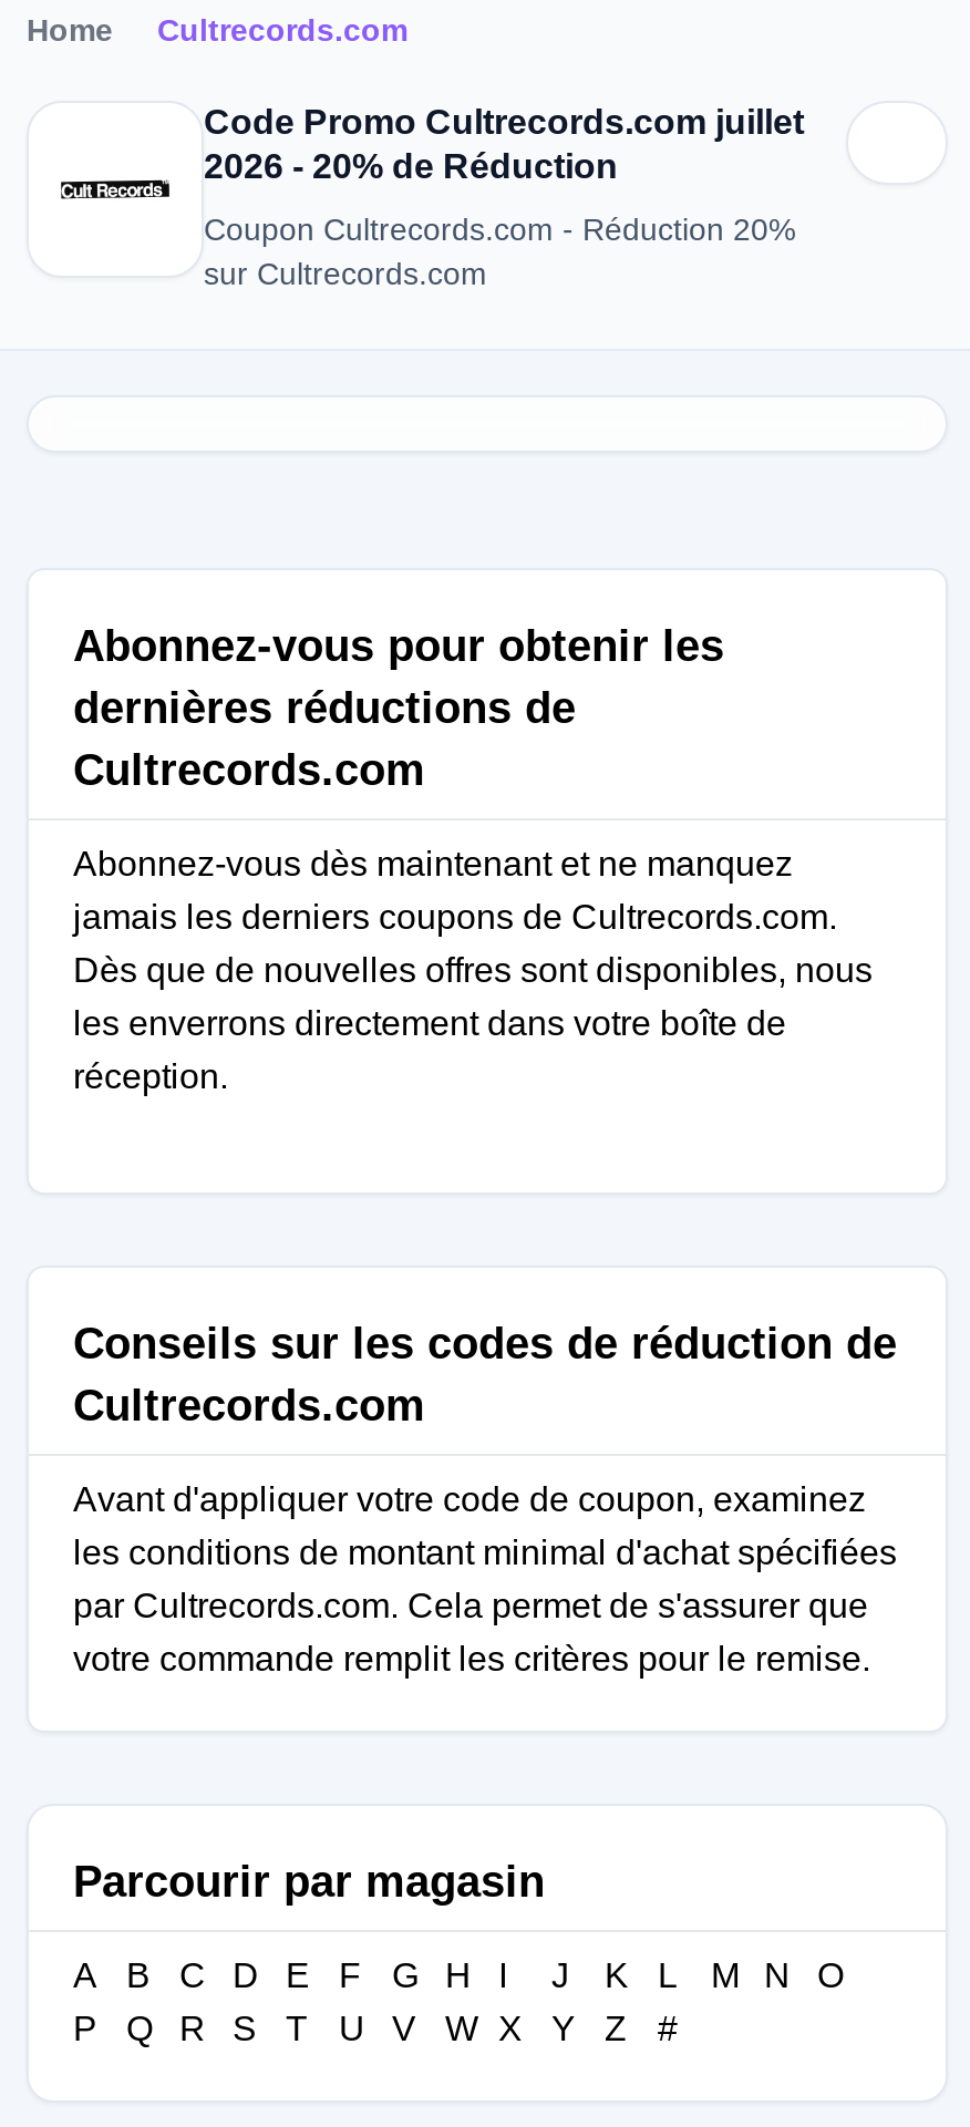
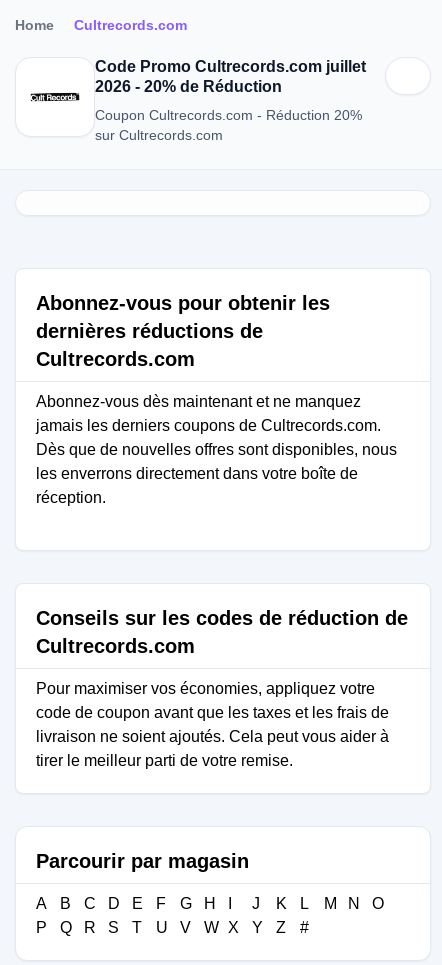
- Avant d'appliquer votre code de coupon, examinez
- les conditions de montant minimal d'achat spécifiées
- par Cultrecords.com. Cela permet de s'assurer que
- votre commande remplit les critères pour le remise.
+ Pour maximiser vos économies, appliquez votre
+ code de coupon avant que les taxes et les frais de
+ livraison ne soient ajoutés. Cela peut vous aider à
+ tirer le meilleur parti de votre remise.
